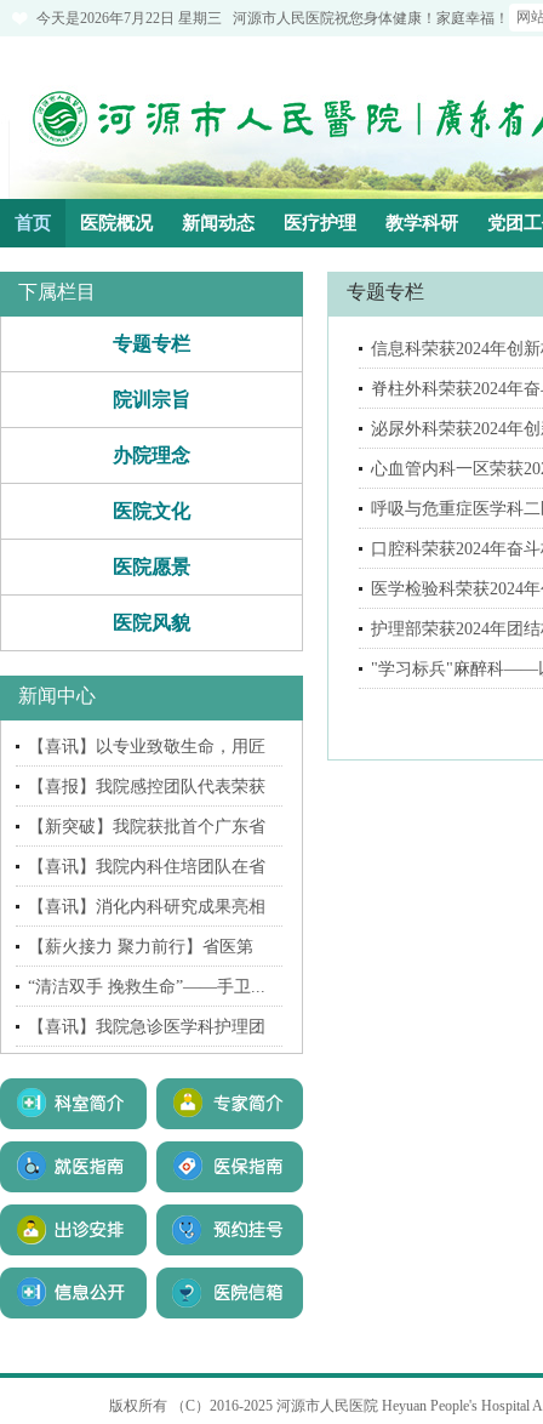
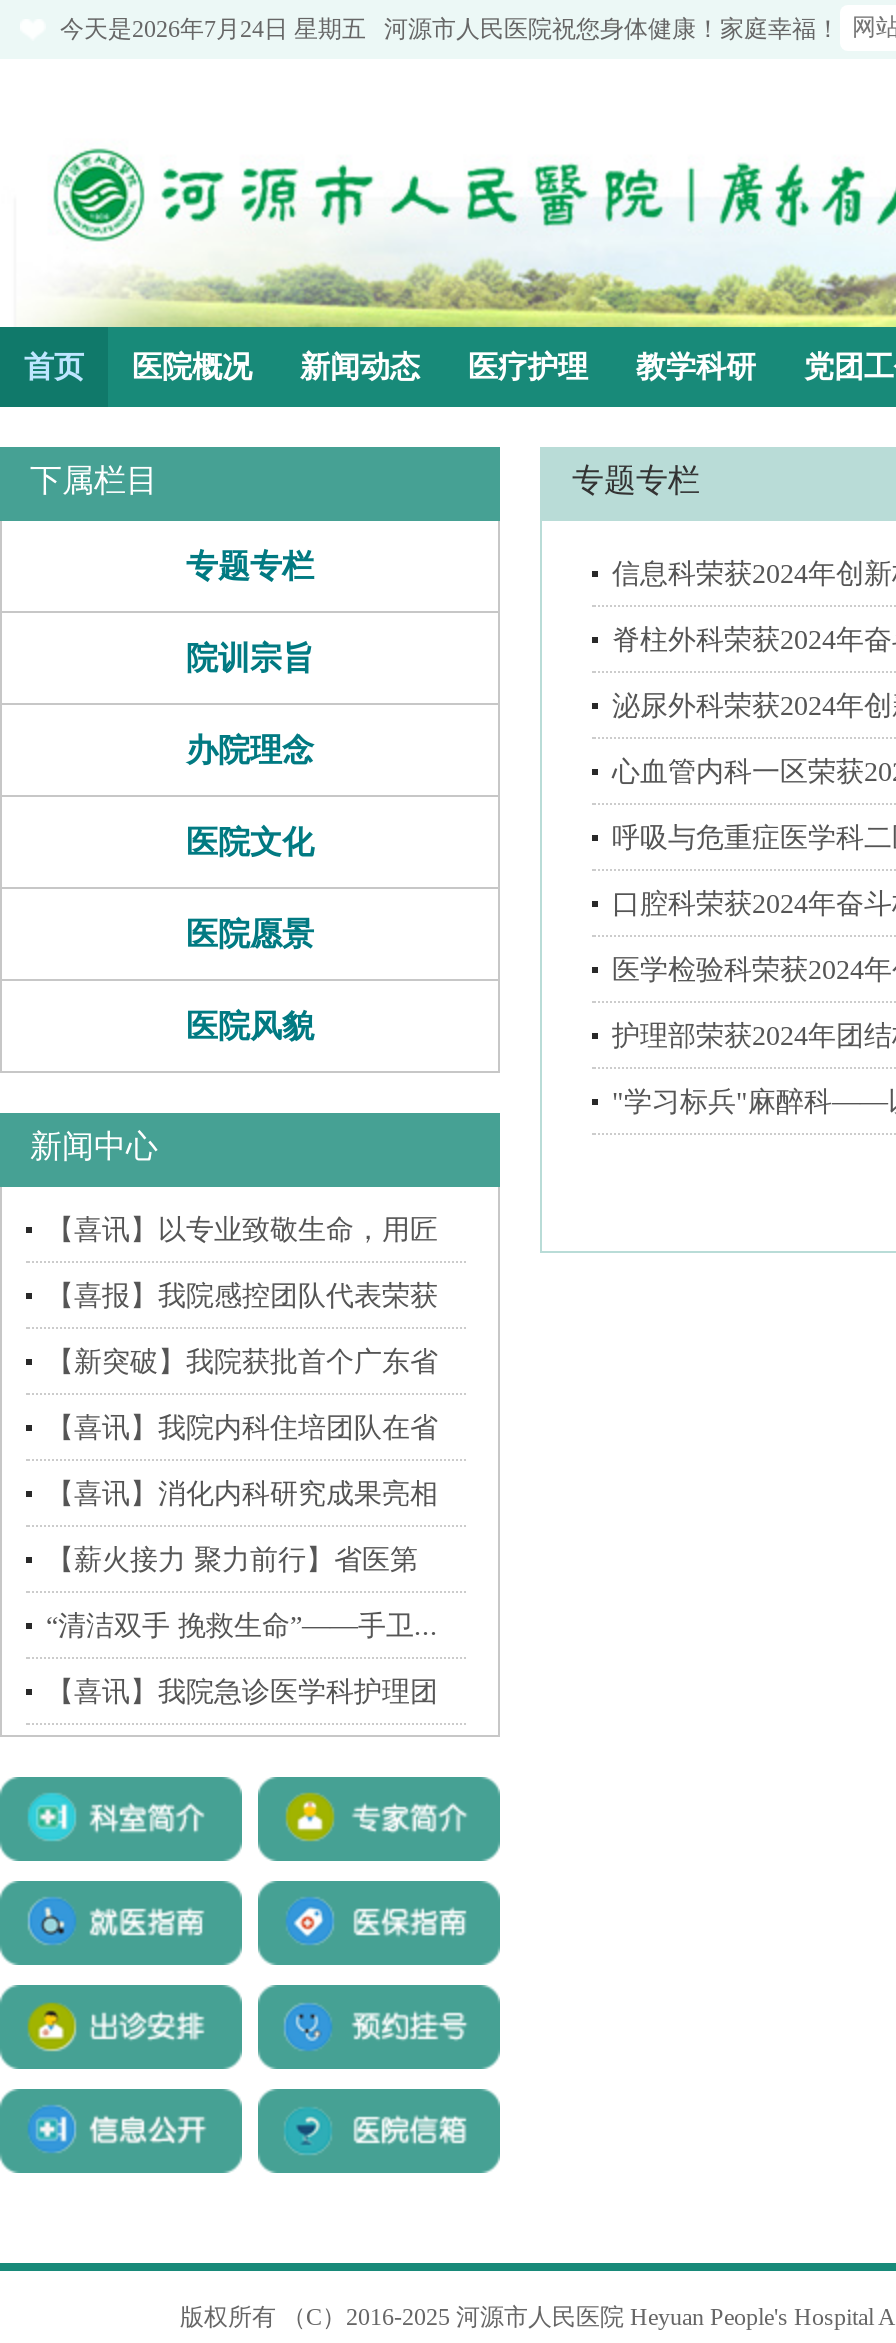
- 今天是2026年7月22日 星期三河源市人民医院祝您身体健康！家庭幸福！
+ 今天是2026年7月24日 星期五河源市人民医院祝您身体健康！家庭幸福！
